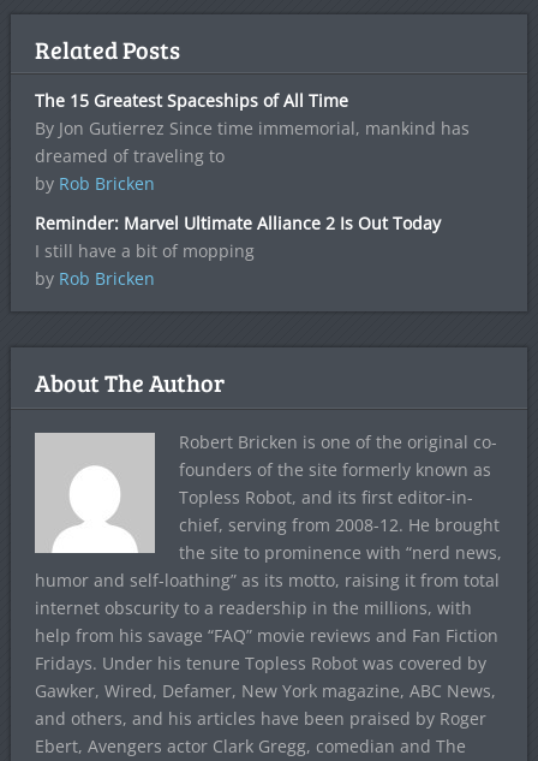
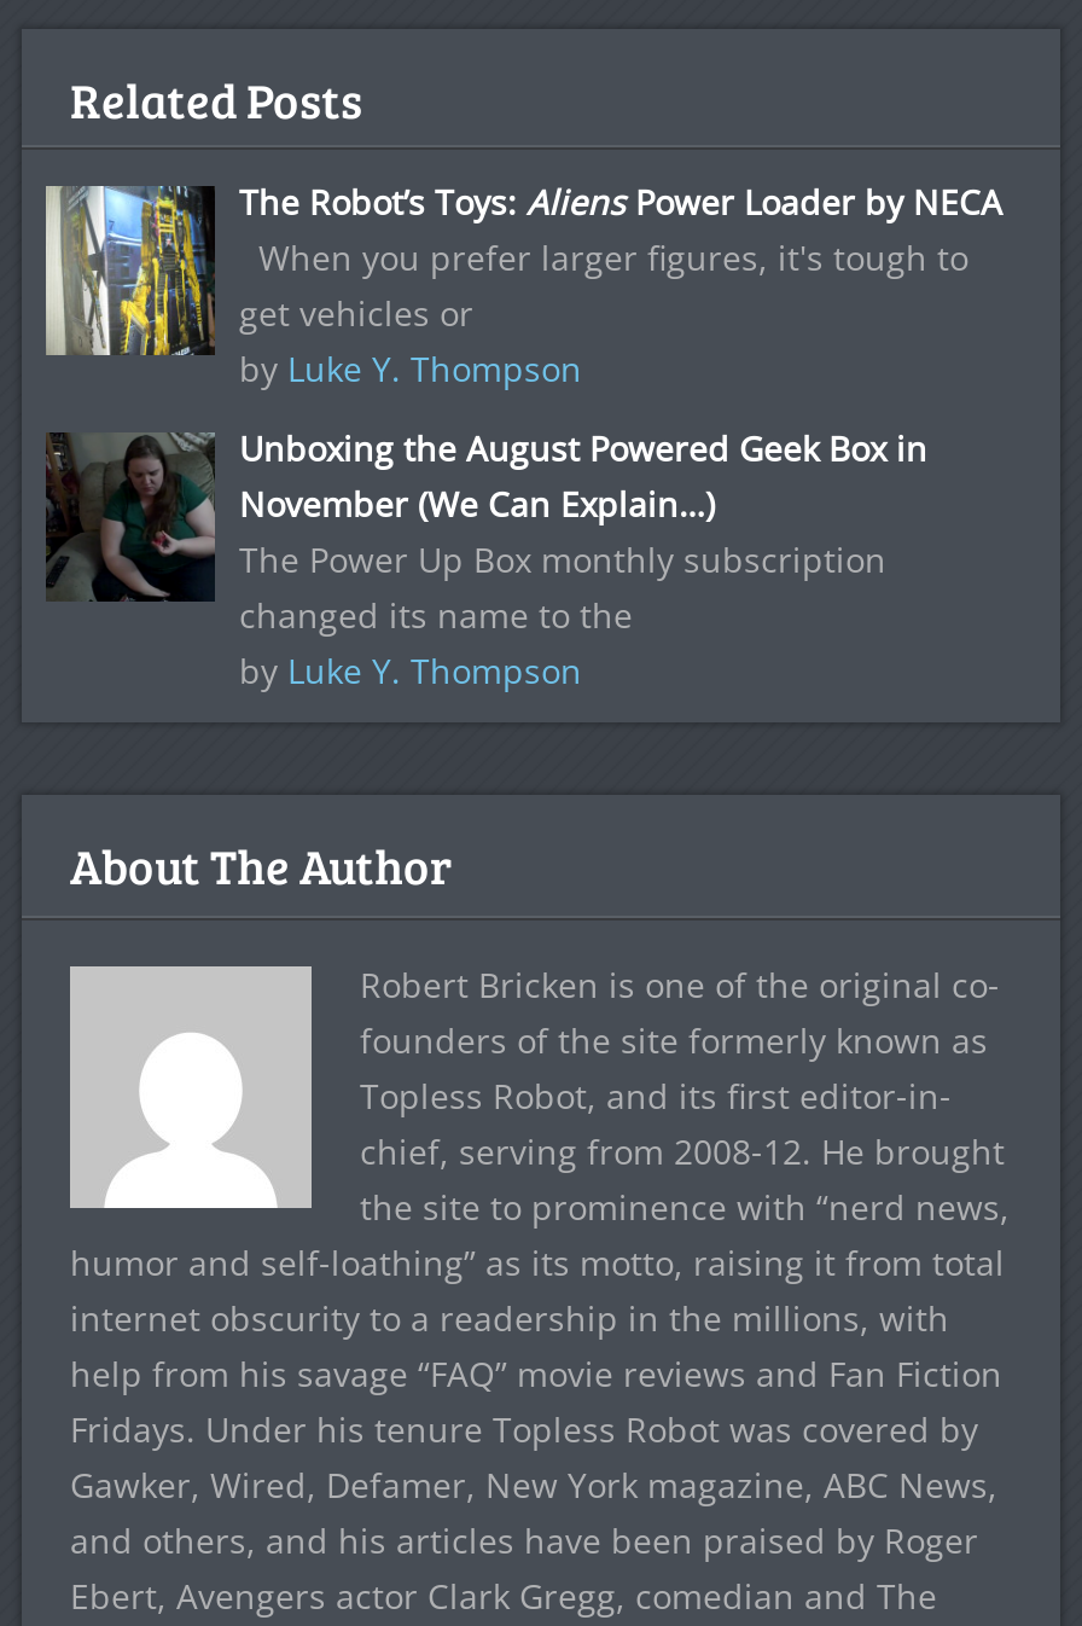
- The 15 Greatest Spaceships of All Time
- By Jon Gutierrez Since time immemorial, mankind has
- dreamed of traveling to
- by Rob Bricken
+ The Robot’s Toys: Aliens Power Loader by NECA
+ When you prefer larger figures, it's tough to
+ get vehicles or
+ by Luke Y. Thompson

- Reminder: Marvel Ultimate Alliance 2 Is Out Today
- I still have a bit of mopping
- by Rob Bricken
+ Unboxing the August Powered Geek Box in
+ November (We Can Explain…)
+ The Power Up Box monthly subscription
+ changed its name to the
+ by Luke Y. Thompson
